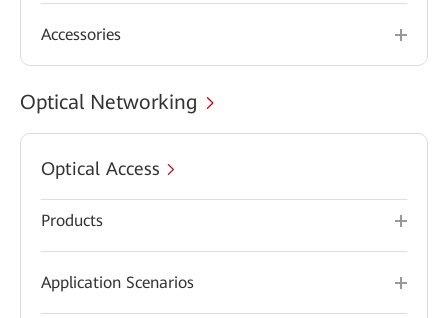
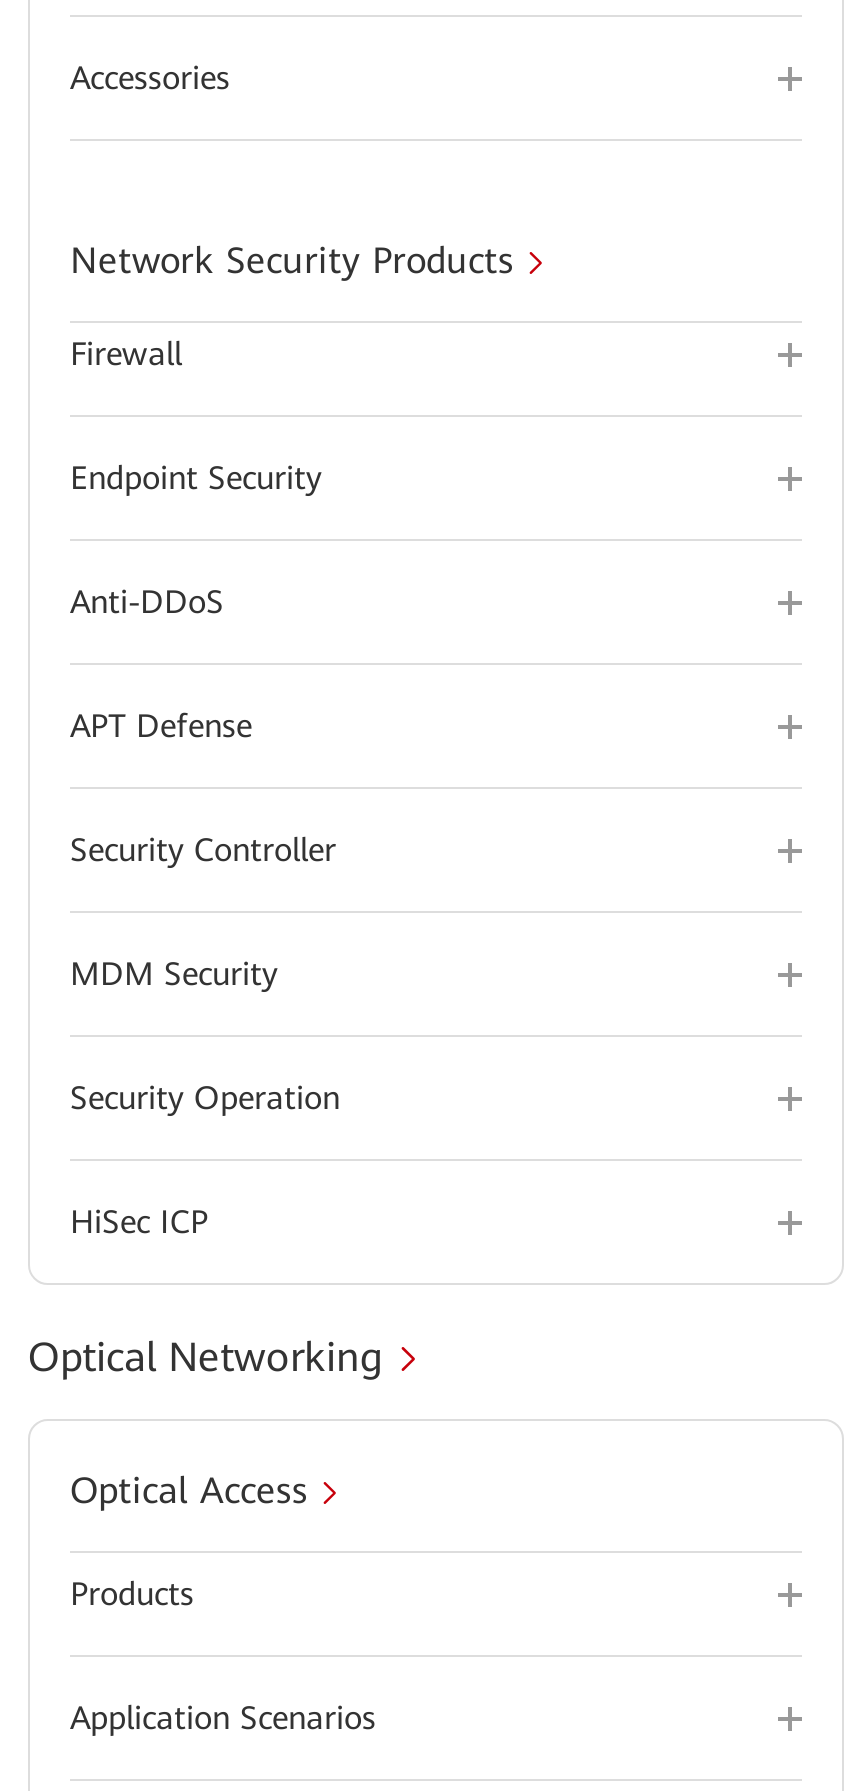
+ Network Security Products
+ Firewall
+ Endpoint Security
+ Anti-DDoS
+ APT Defense
+ Security Controller
+ MDM Security
+ Security Operation
+ HiSec ICP
